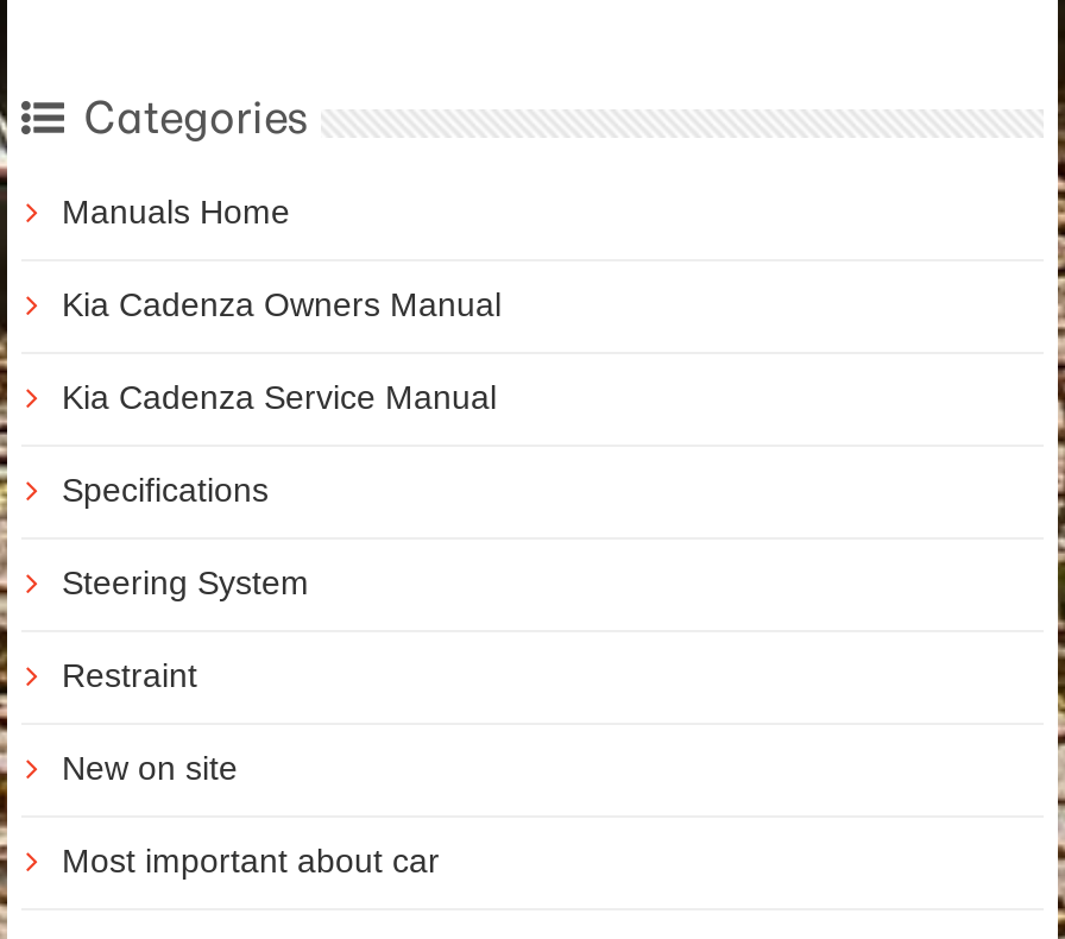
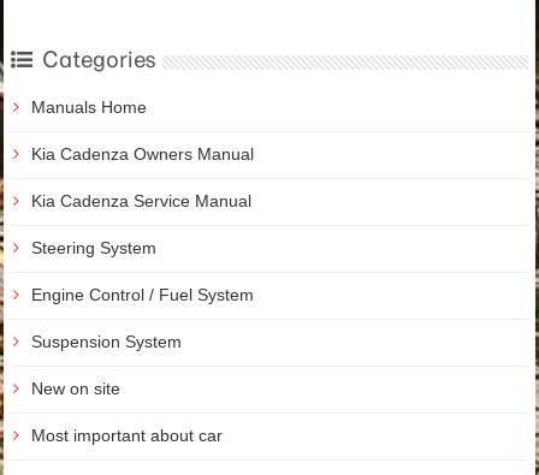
- Specifications

moved up: Steering System

- Restraint
+ Engine Control / Fuel System
+ Suspension System
